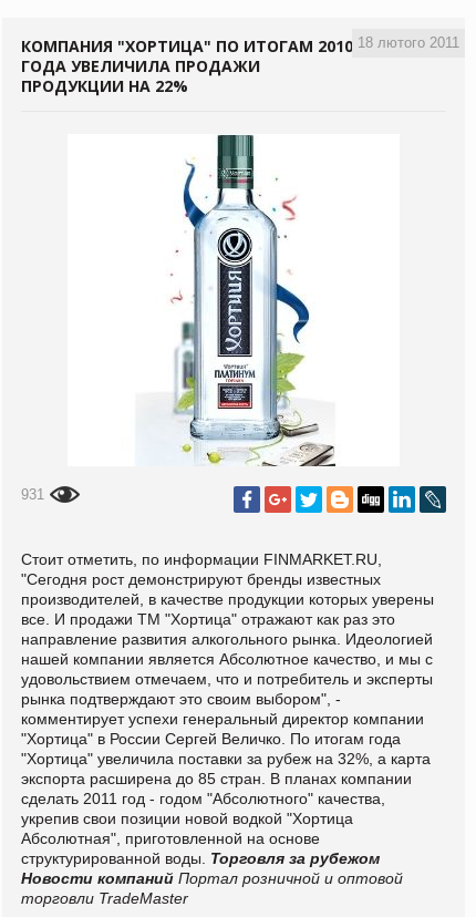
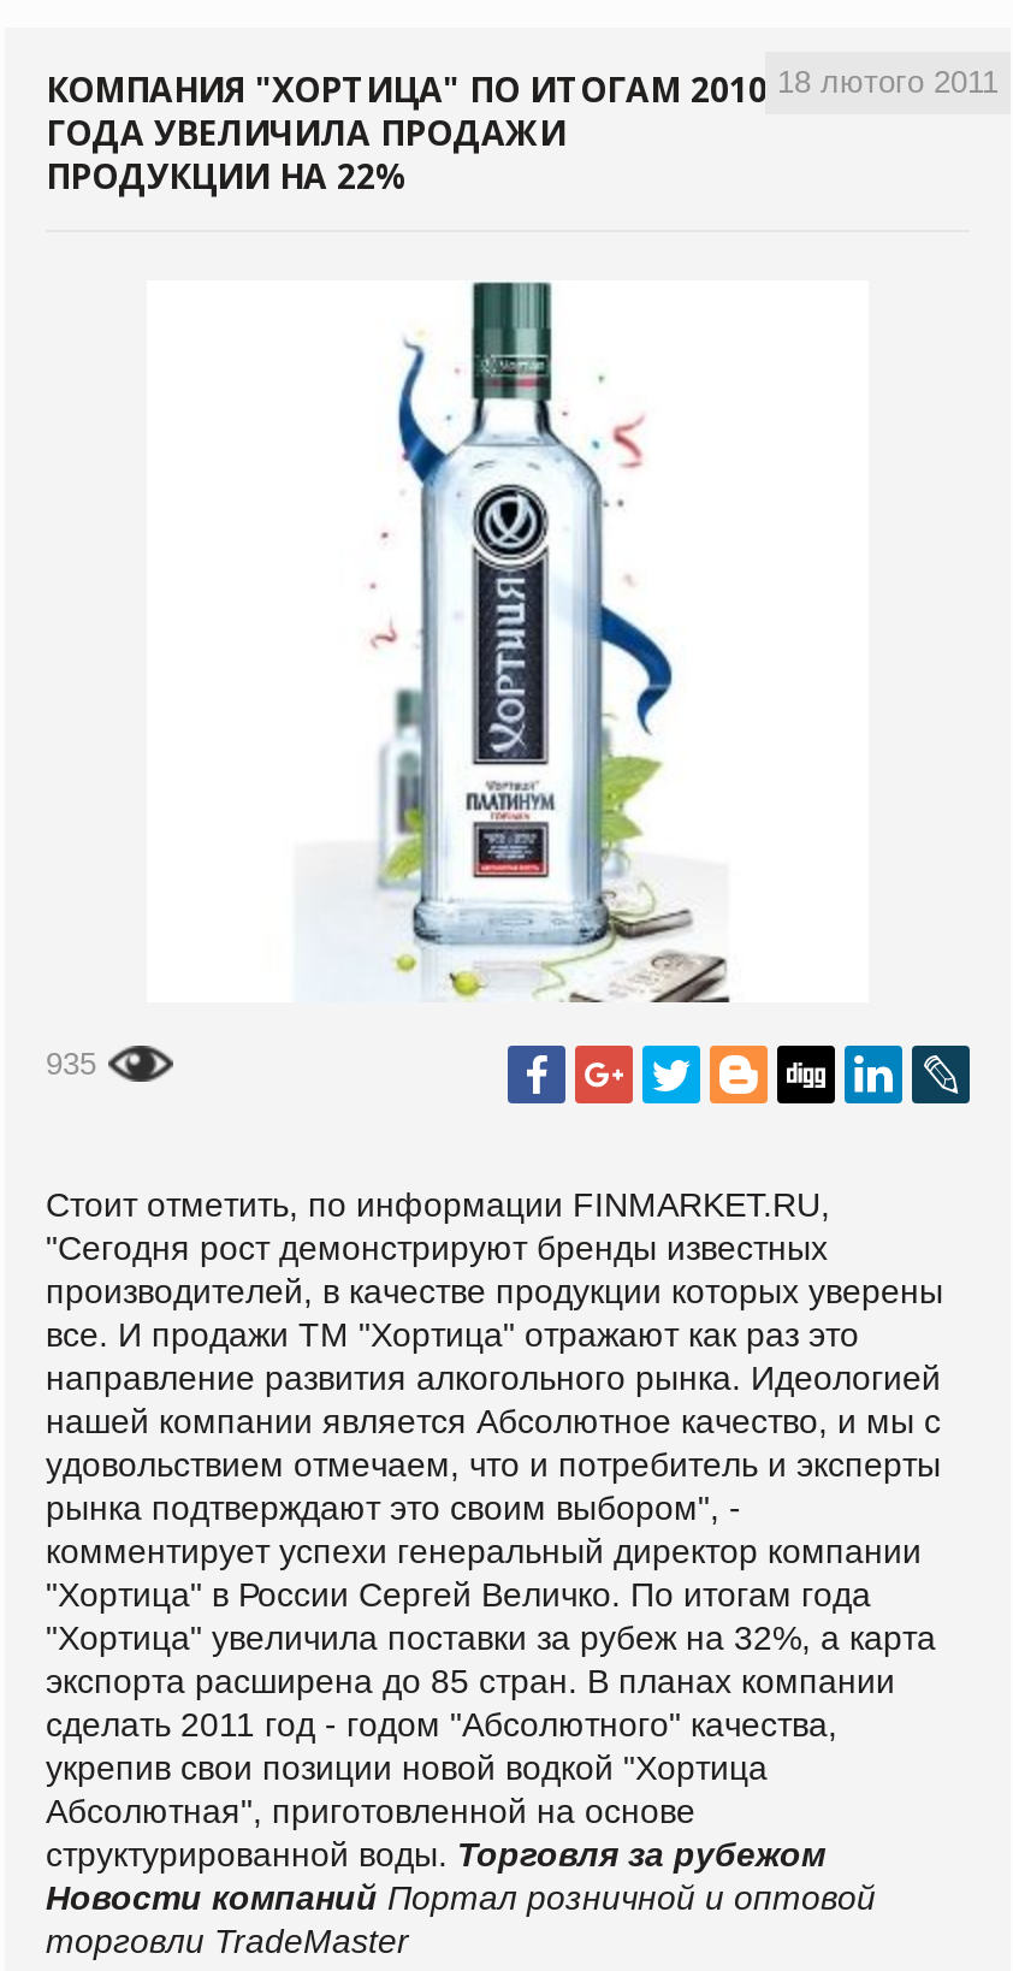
- 931
+ 935
